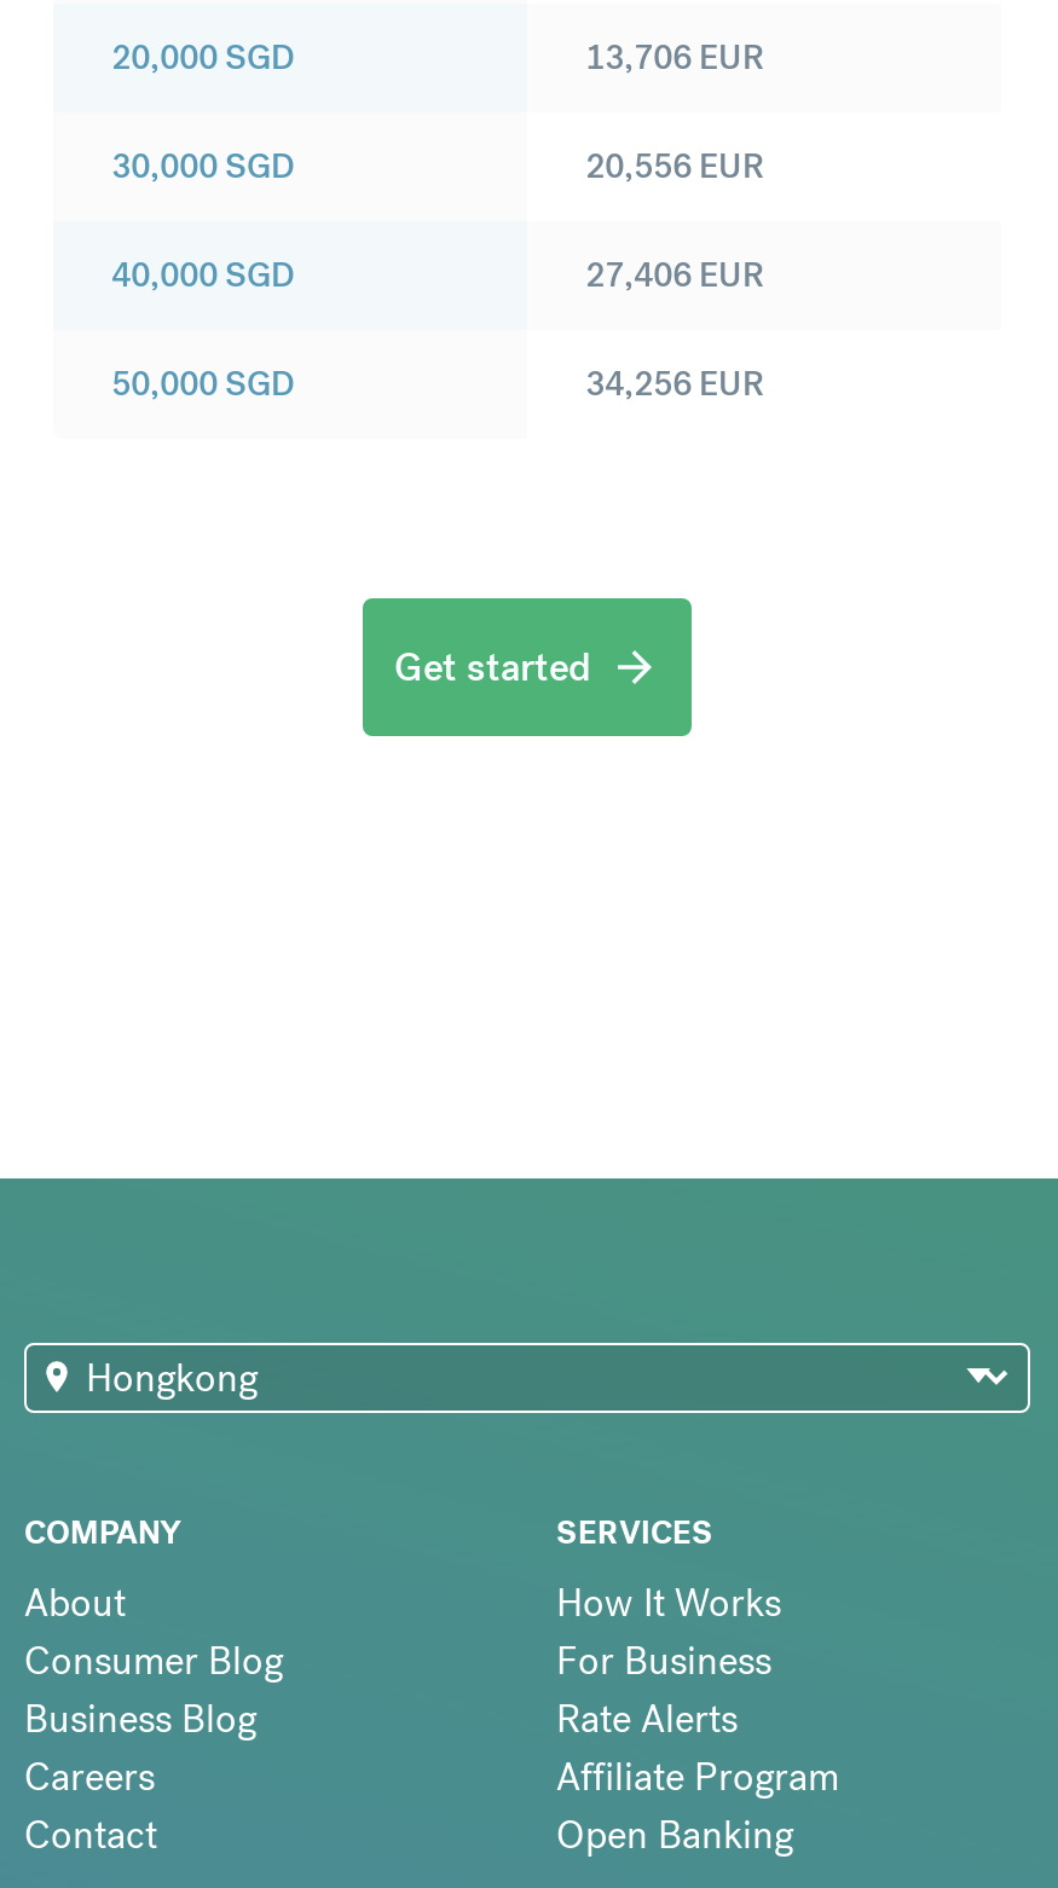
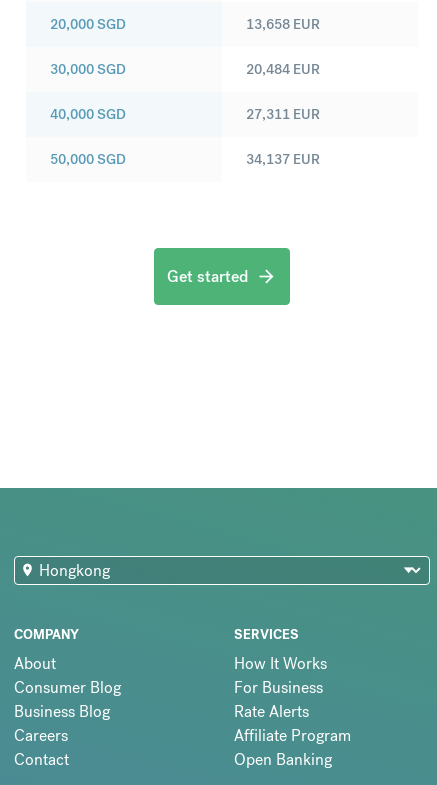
- 13,706 EUR
+ 13,658 EUR

- 20,556 EUR
+ 20,484 EUR

- 27,406 EUR
+ 27,311 EUR

- 34,256 EUR
+ 34,137 EUR
